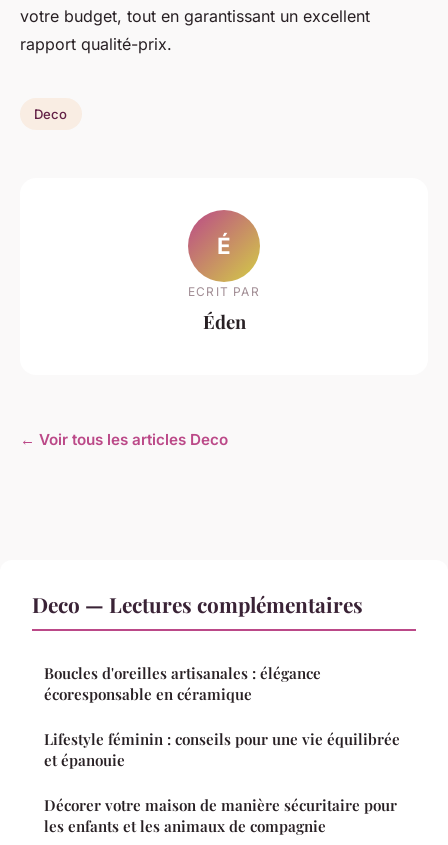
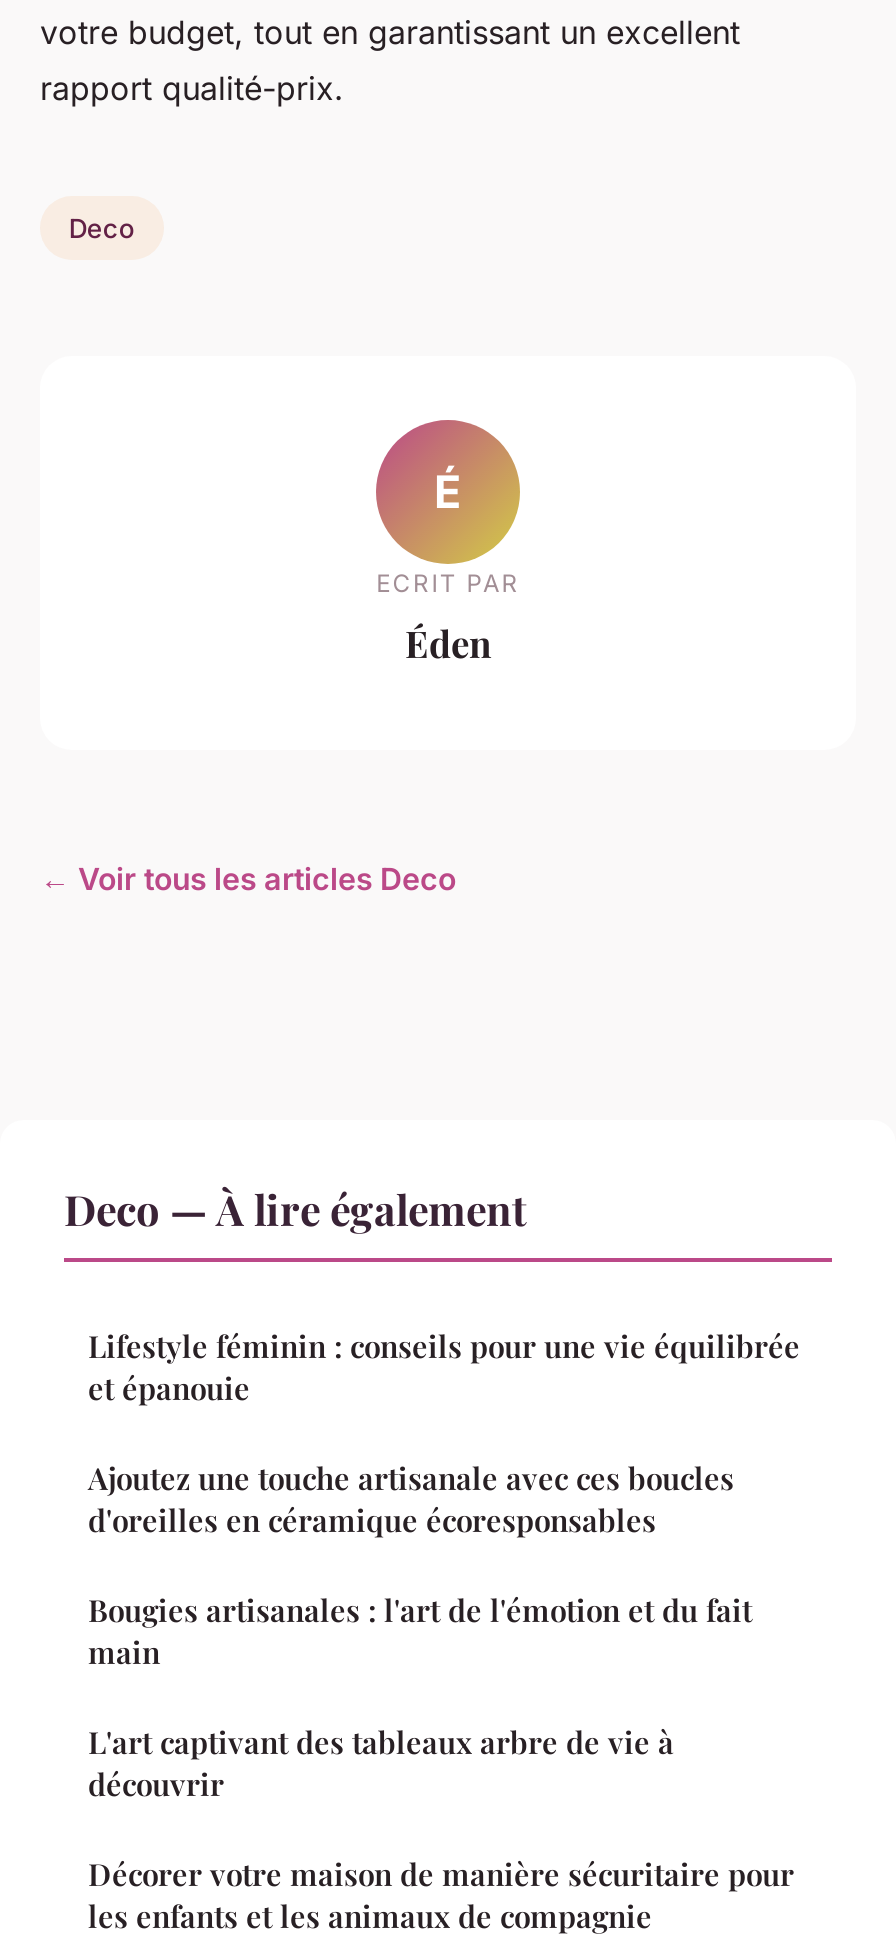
- Deco — Lectures complémentaires
- Boucles d'oreilles artisanales : élégance
- écoresponsable en céramique
+ Deco — À lire également

moved up: Lifestyle féminin : conseils pour une vie équilibrée | et épanouie

+ Ajoutez une touche artisanale avec ces boucles
+ d'oreilles en céramique écoresponsables
+ Bougies artisanales : l'art de l'émotion et du fait
+ main
+ L'art captivant des tableaux arbre de vie à
+ découvrir
